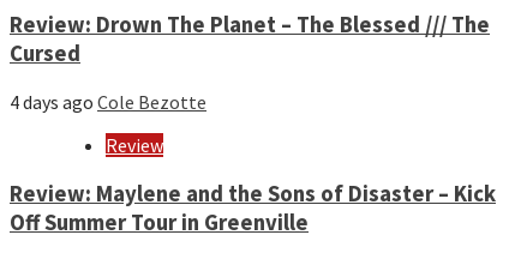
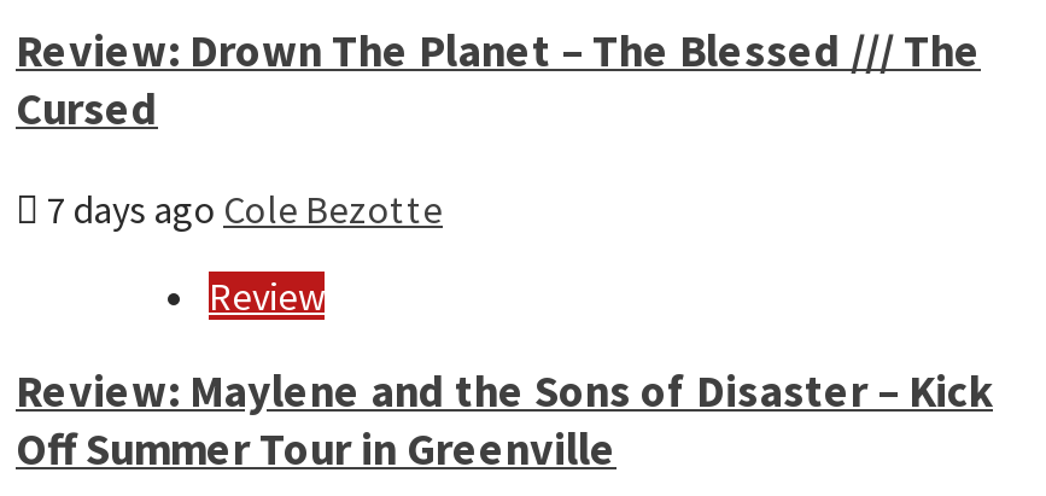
- 4 days ago Cole Bezotte
+ 7 days ago Cole Bezotte
